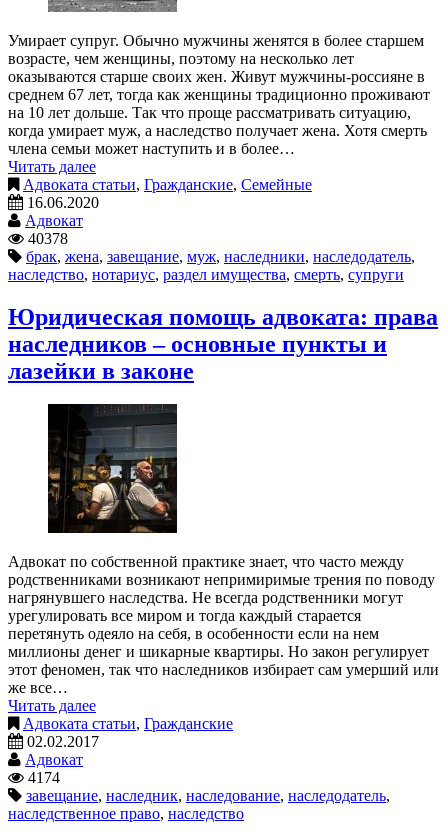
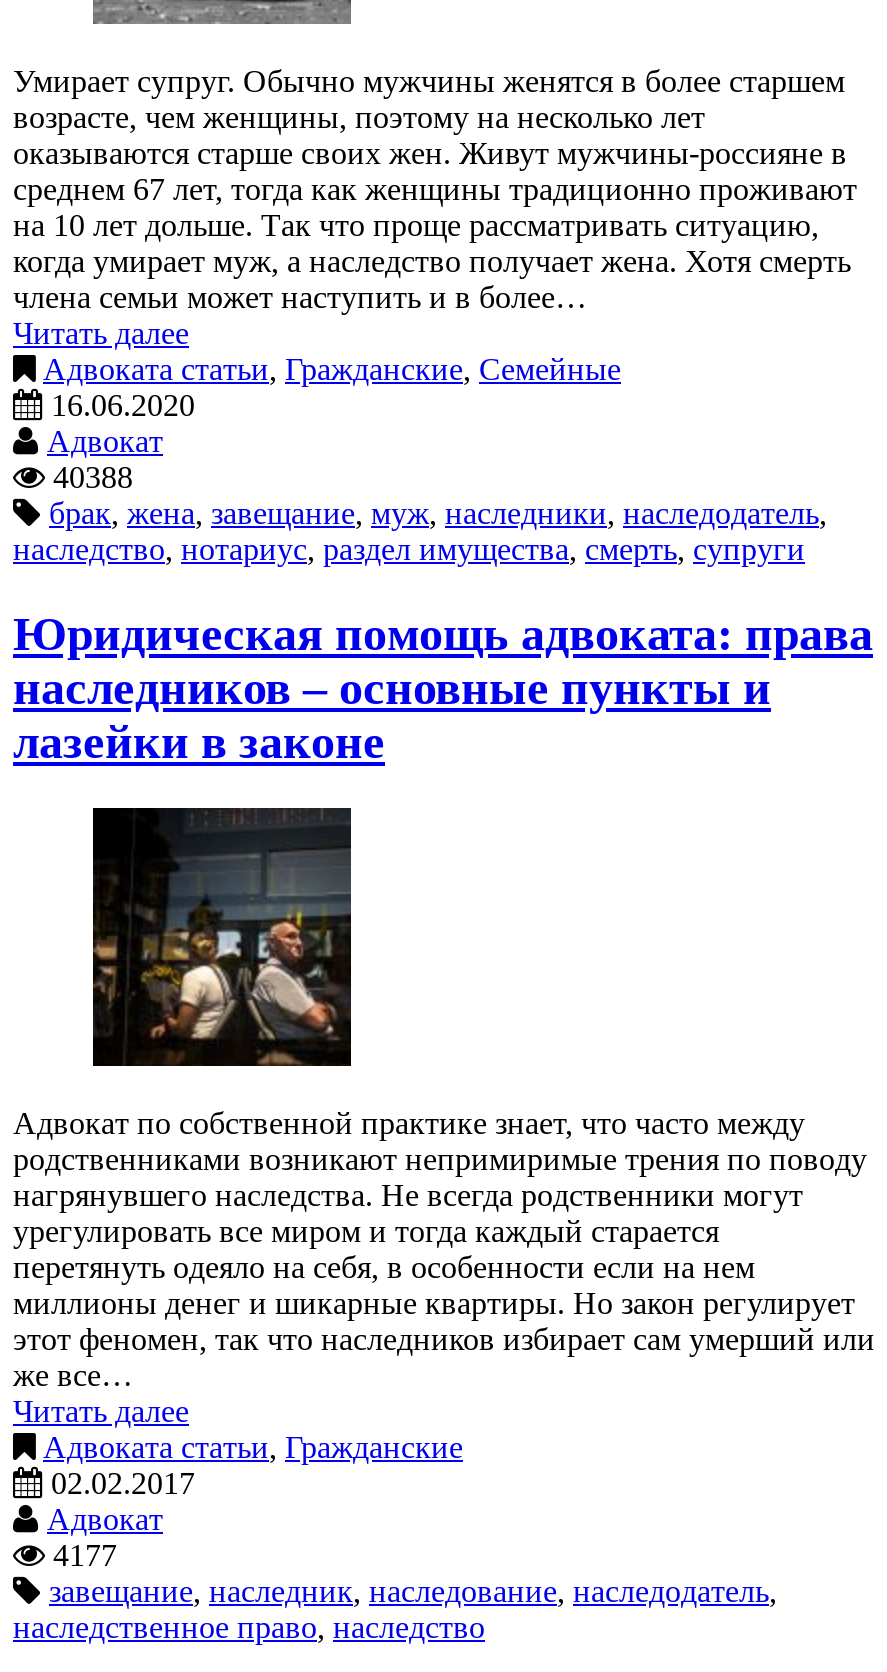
- 40378
+ 40388

- 4174
+ 4177
